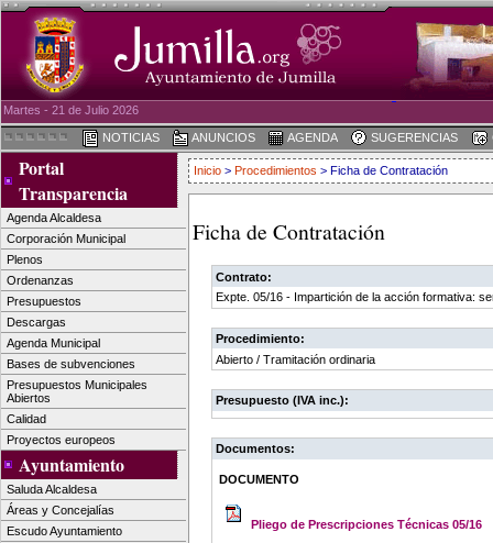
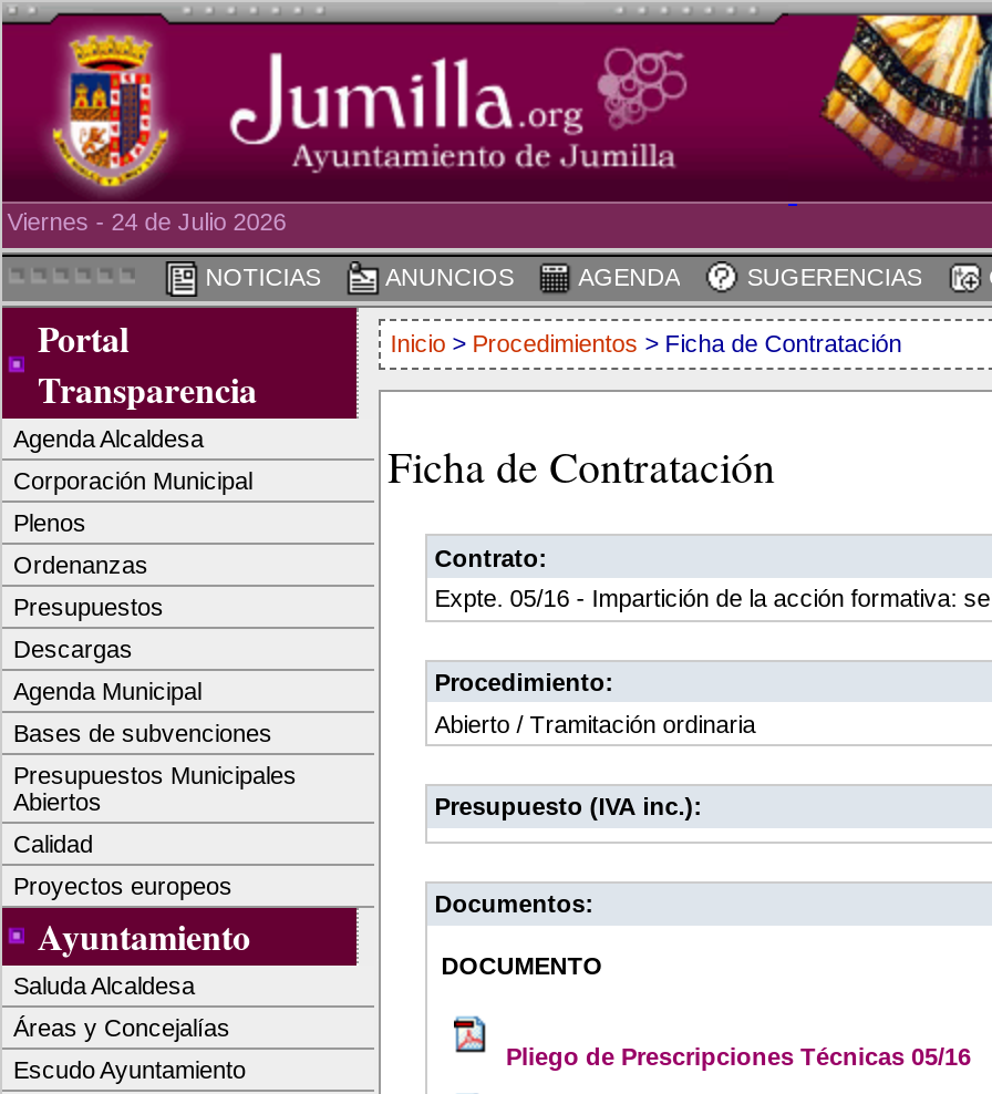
- [image]
+ [image]

- Martes - 21 de Julio 2026
+ Viernes - 24 de Julio 2026
